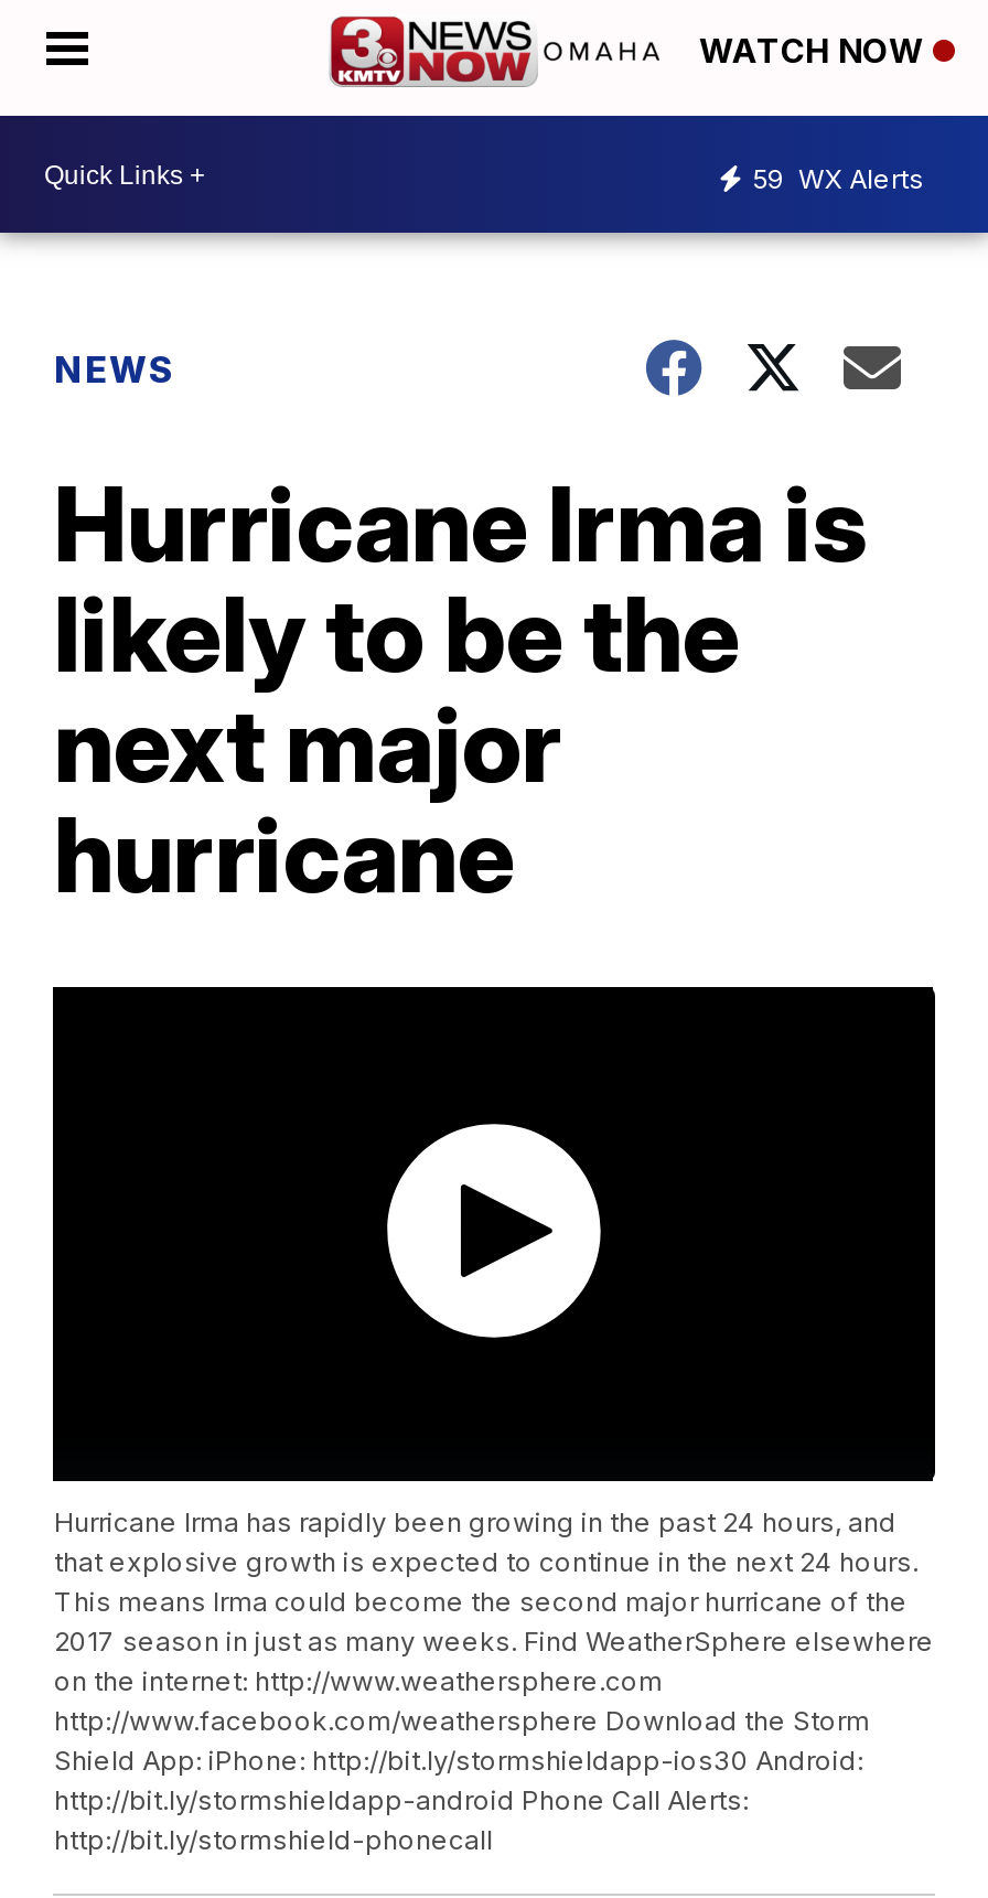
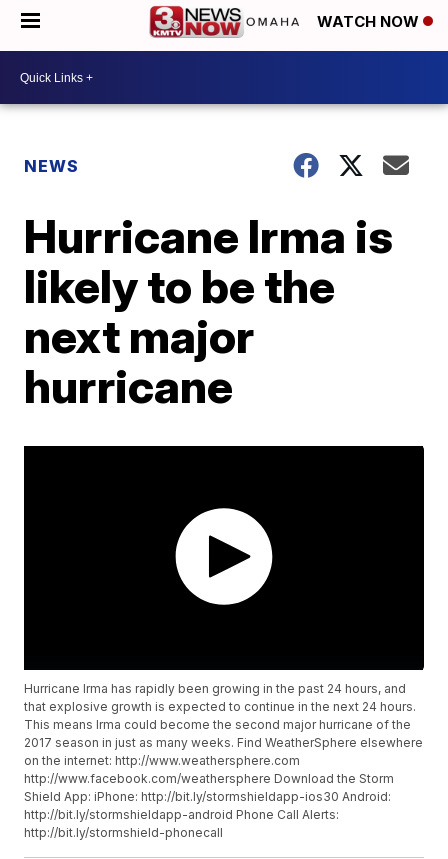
- 59 WX Alerts
